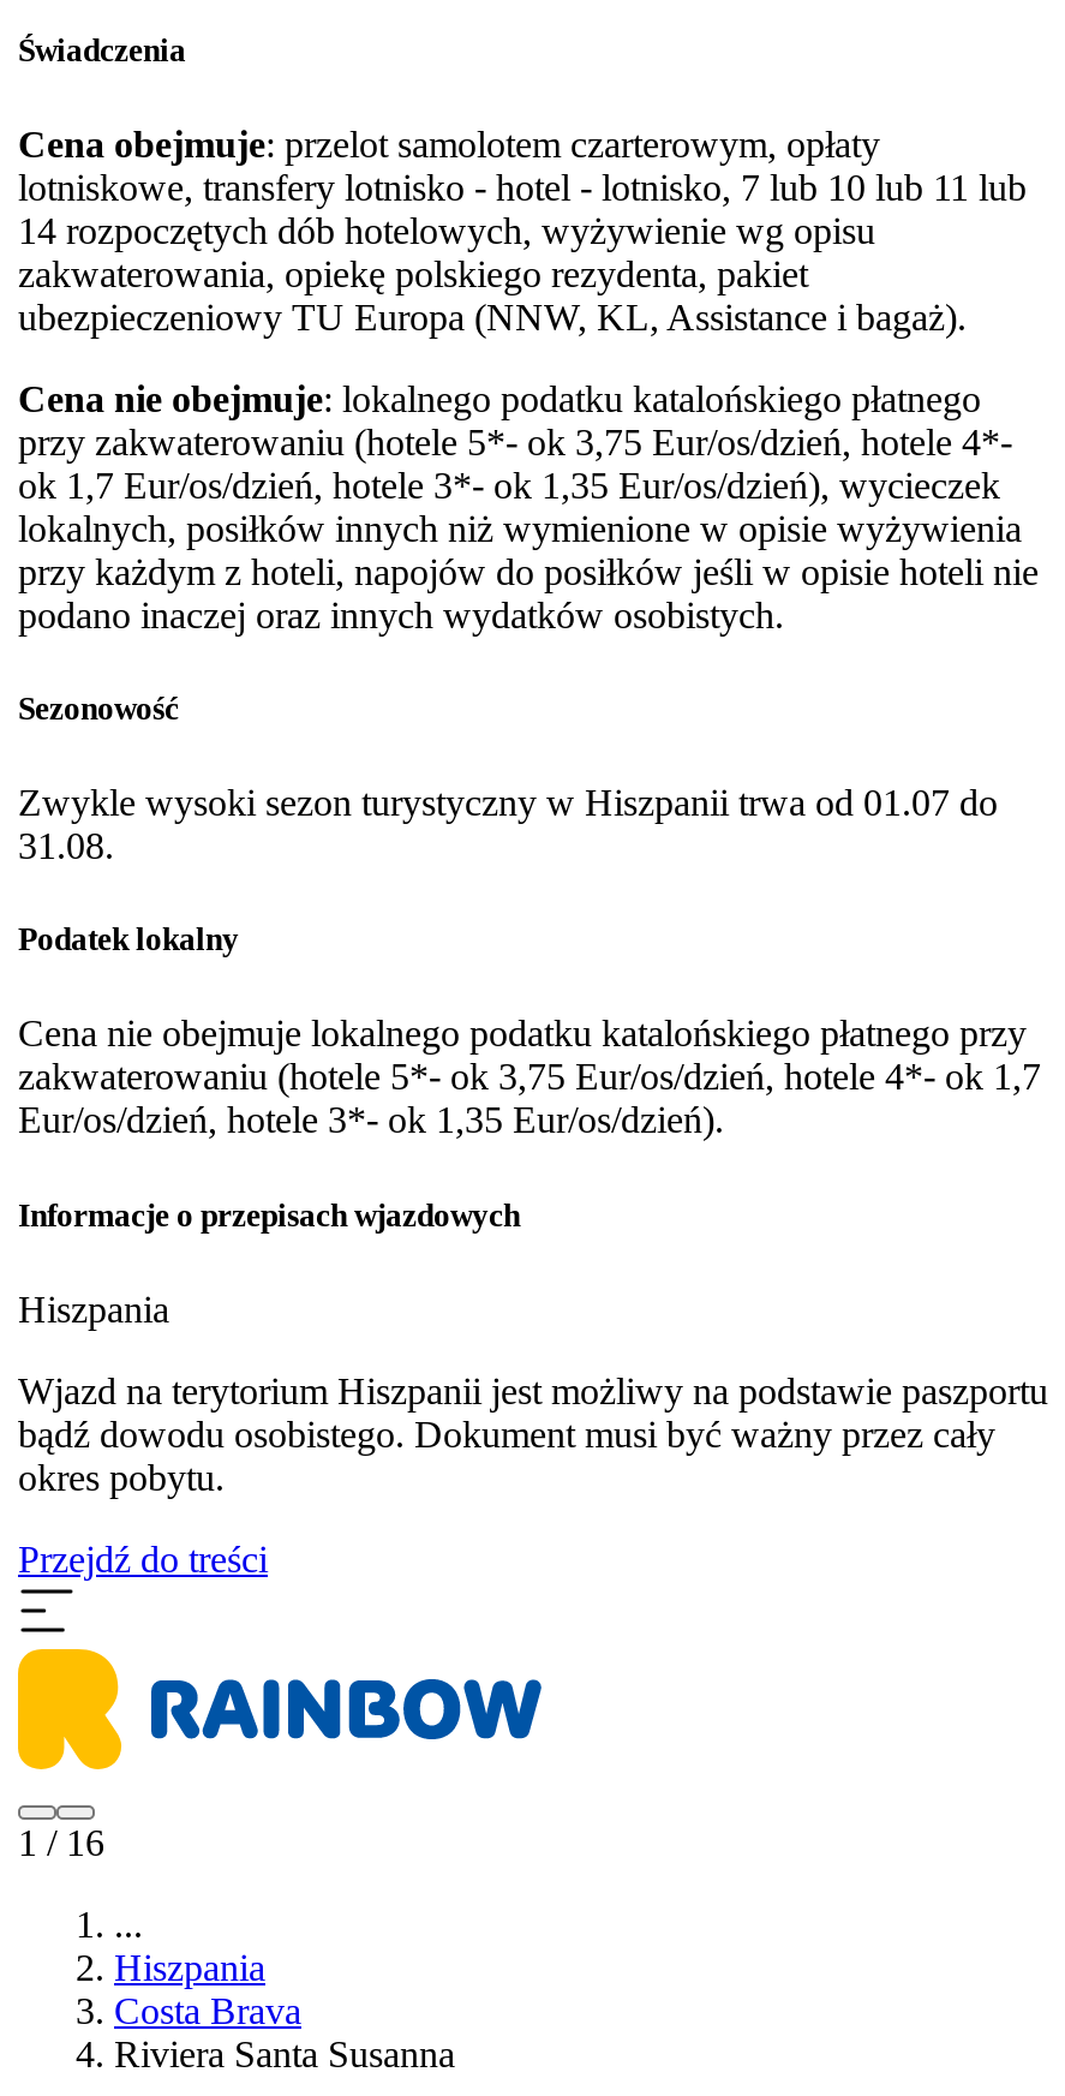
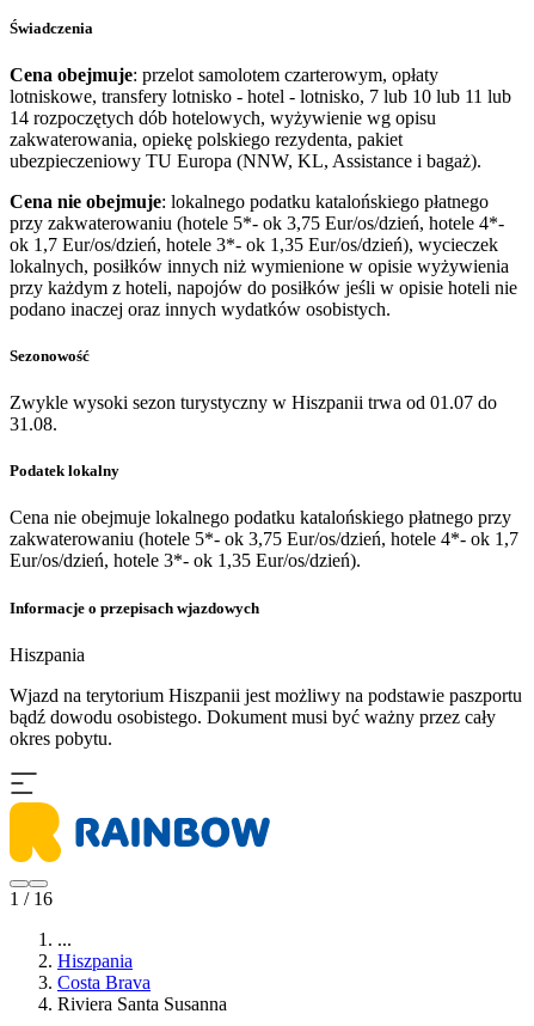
- Przejdź do treści
